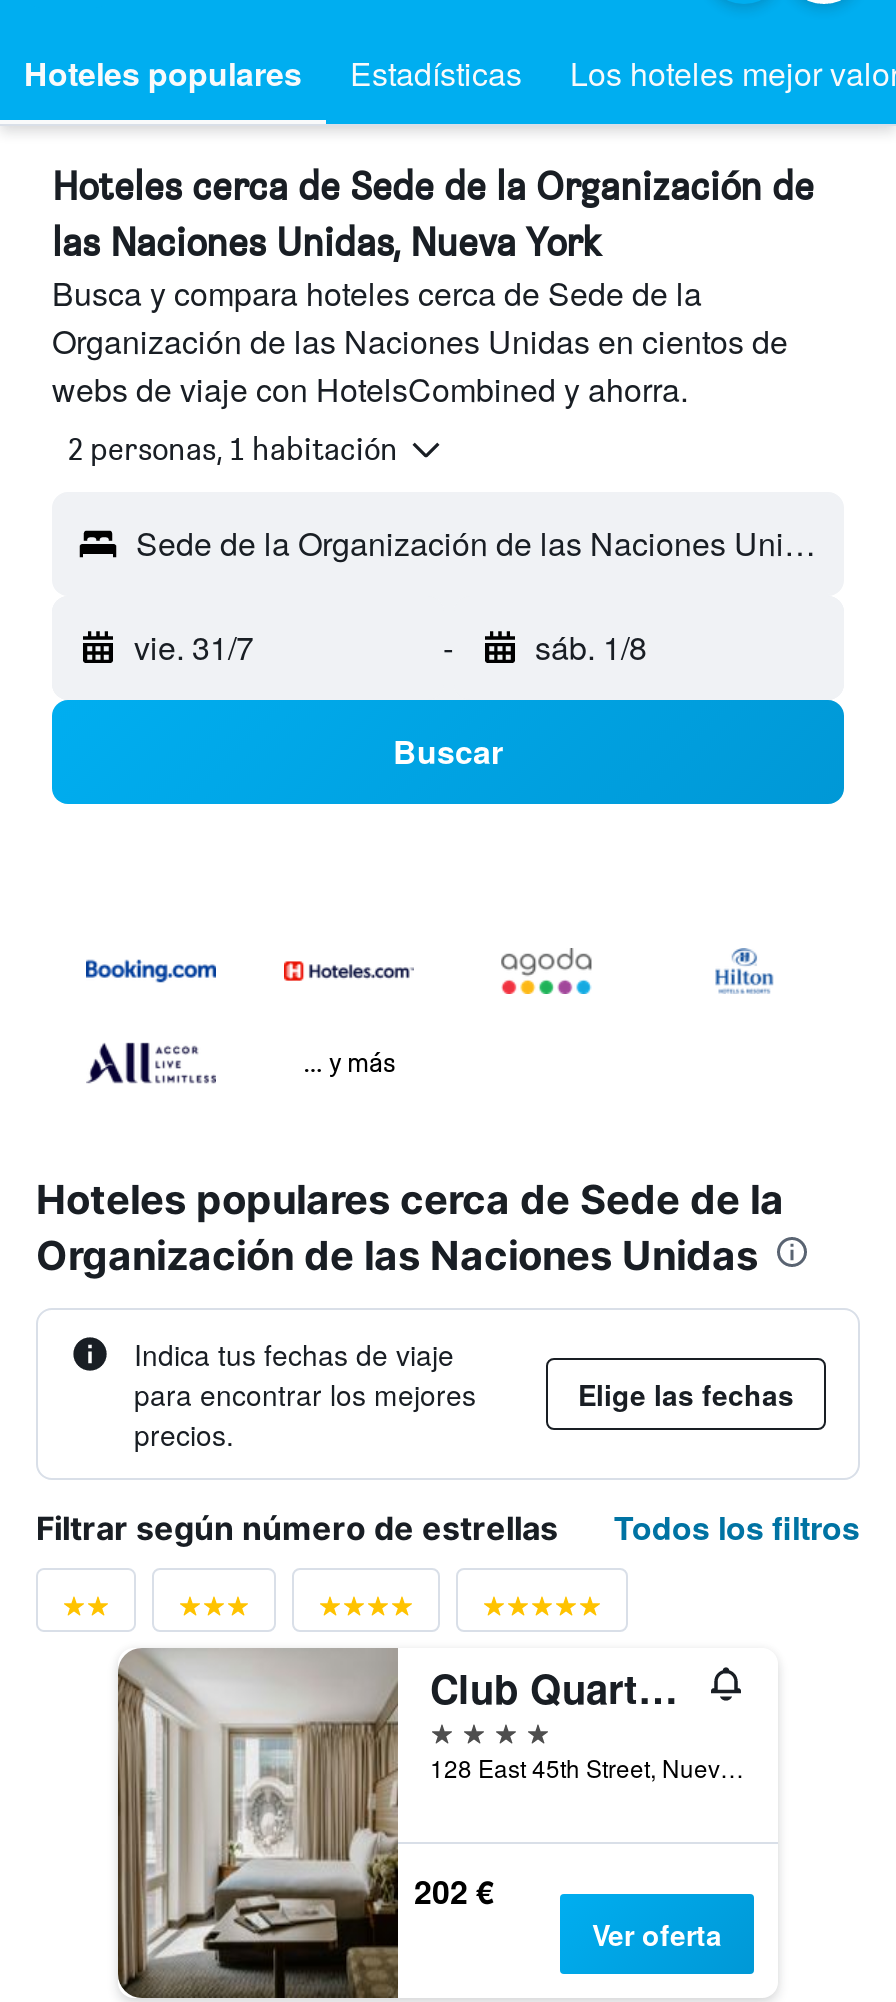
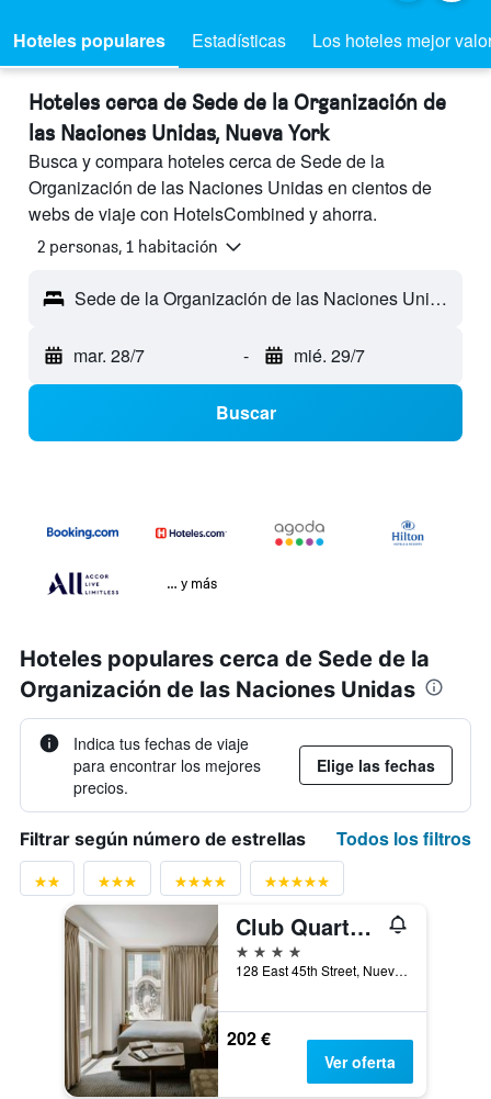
- vie. 31/7
+ mar. 28/7

- sáb. 1/8
+ mié. 29/7
